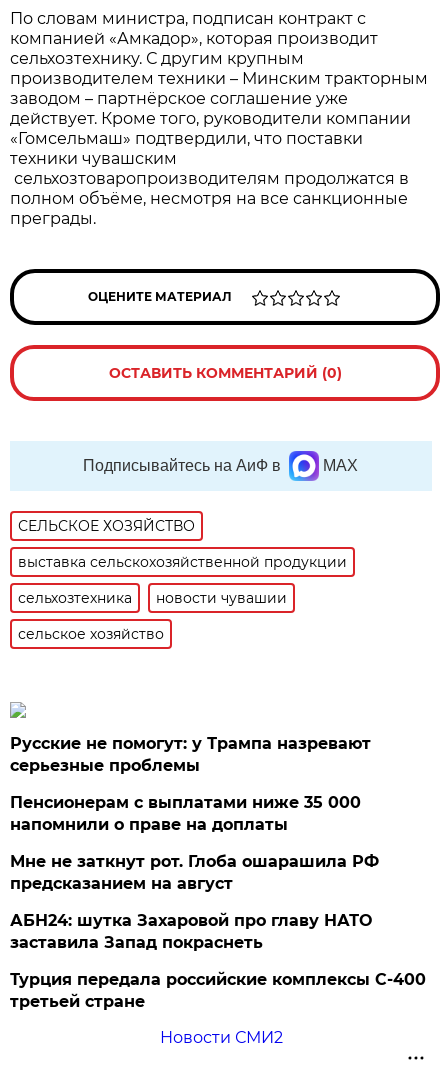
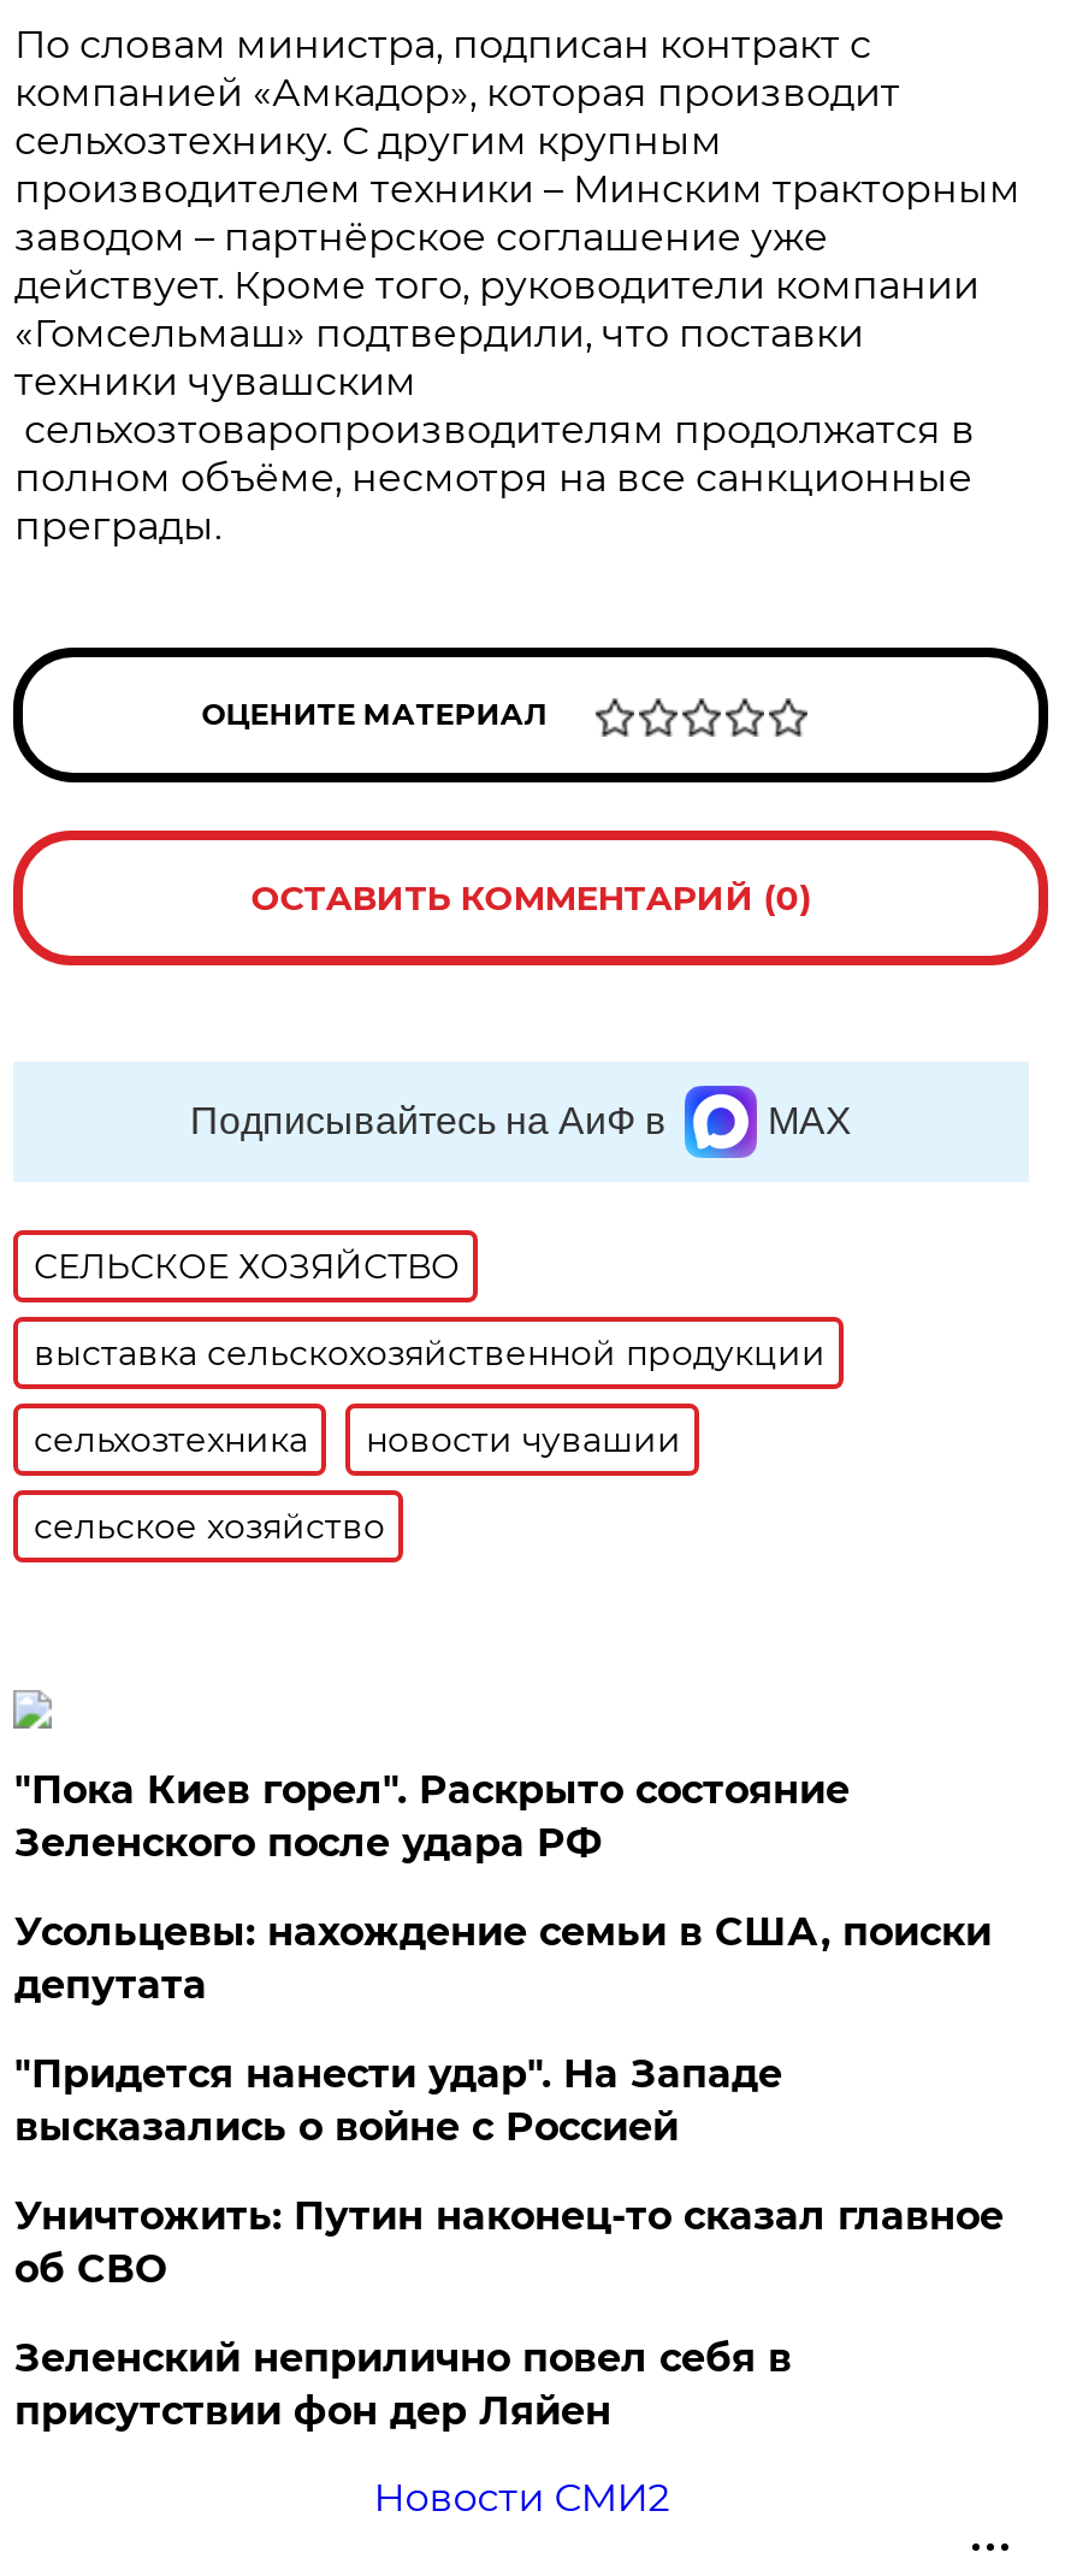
- Русские не помогут: у Трампа назревают
- серьезные проблемы
+ "Пока Киев горел". Раскрыто состояние
+ Зеленского после удара РФ

- Пенсионерам с выплатами ниже 35 000
- напомнили о праве на доплаты
+ Усольцевы: нахождение семьи в США, поиски
+ депутата

- Мне не заткнут рот. Глоба ошарашила РФ
- предсказанием на август
+ "Придется нанести удар". На Западе
+ высказались о войне с Россией

- АБН24: шутка Захаровой про главу НАТО
- заставила Запад покраснеть
+ Уничтожить: Путин наконец-то сказал главное
+ об СВО

- Турция передала российские комплексы С-400
- третьей стране
+ Зеленский неприлично повел cебя в
+ присутствии фон дер Ляйен
